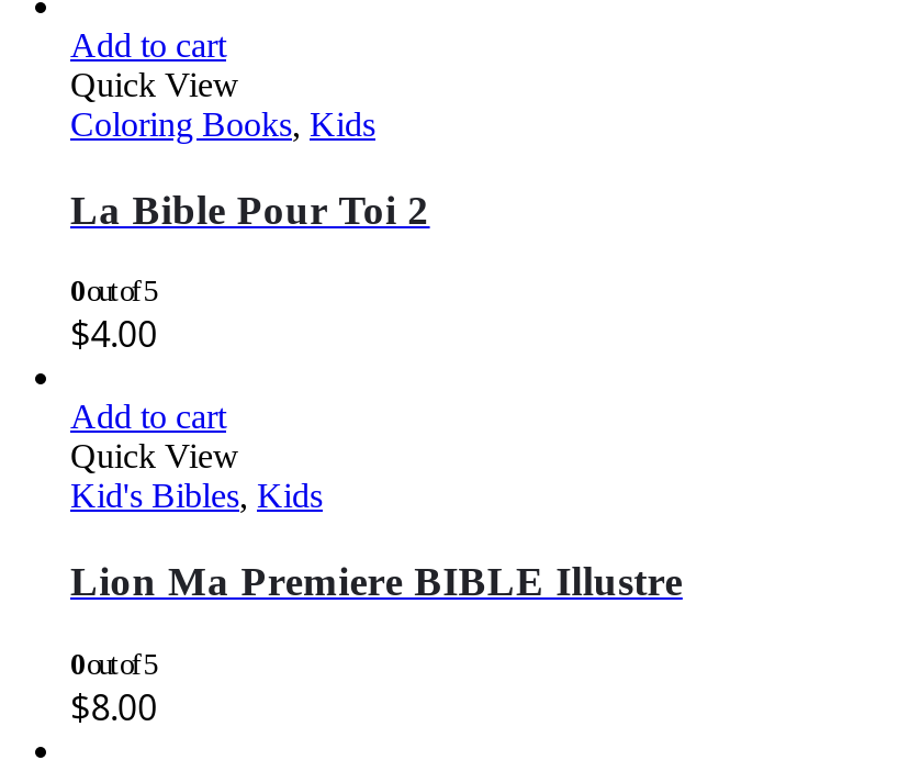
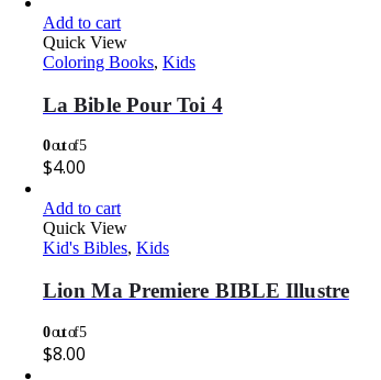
- La Bible Pour Toi 2
+ La Bible Pour Toi 4
